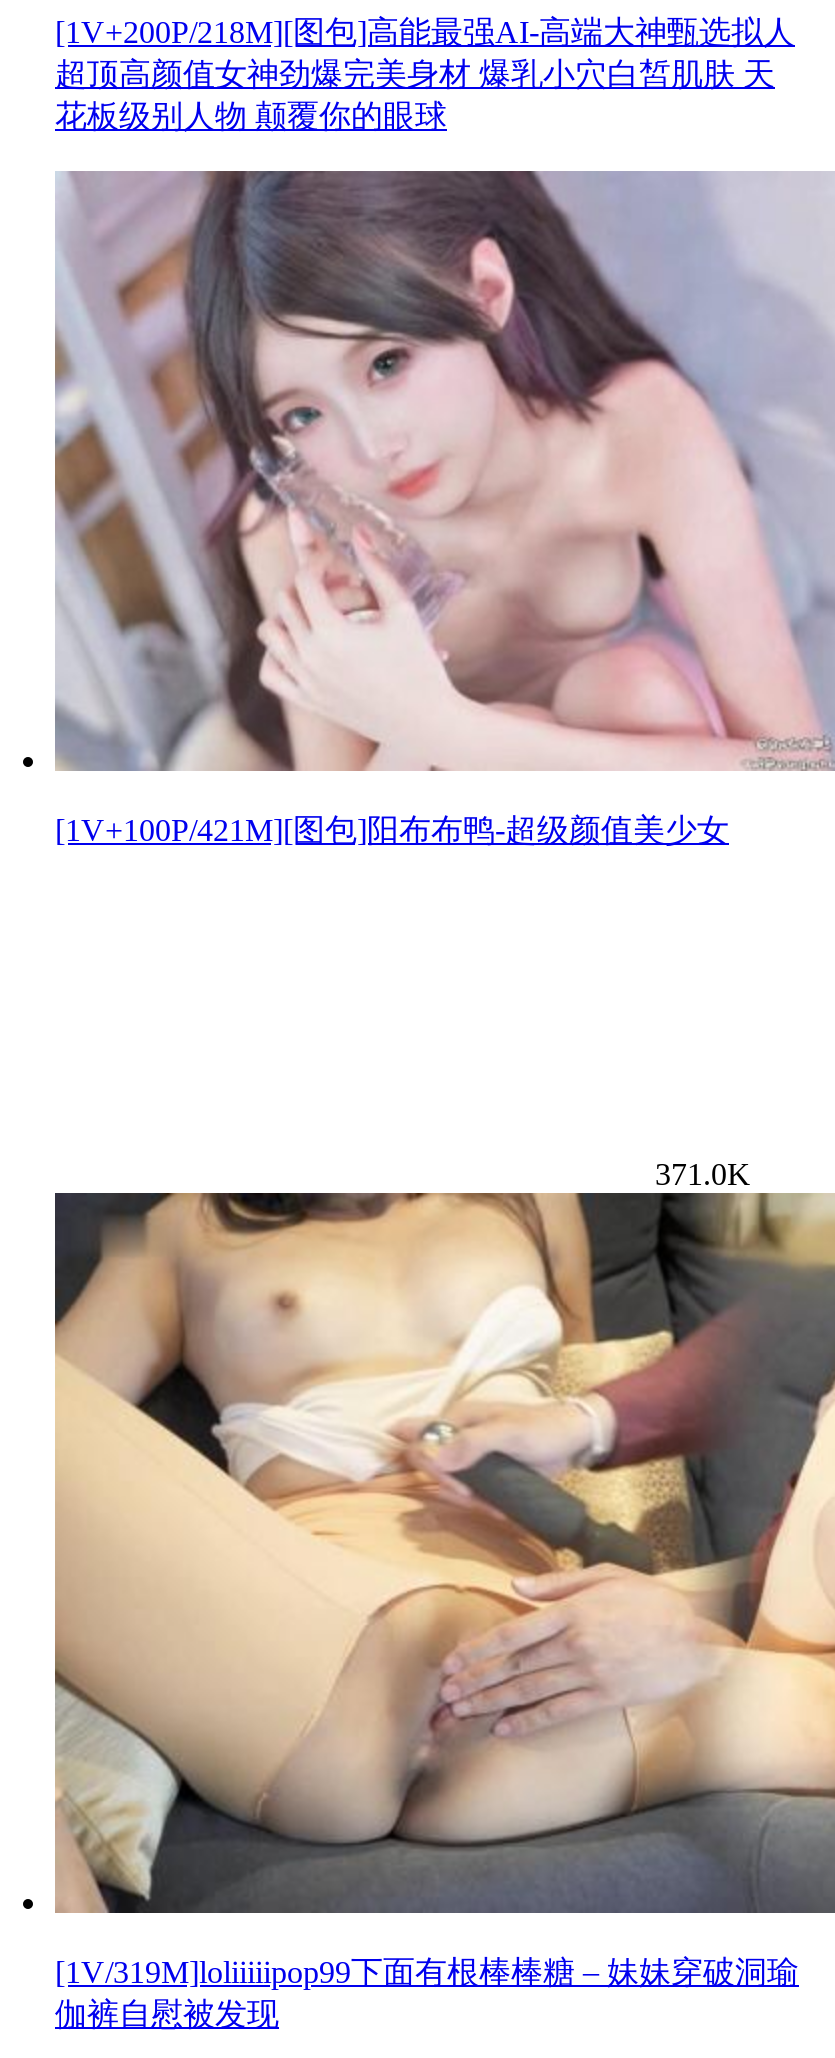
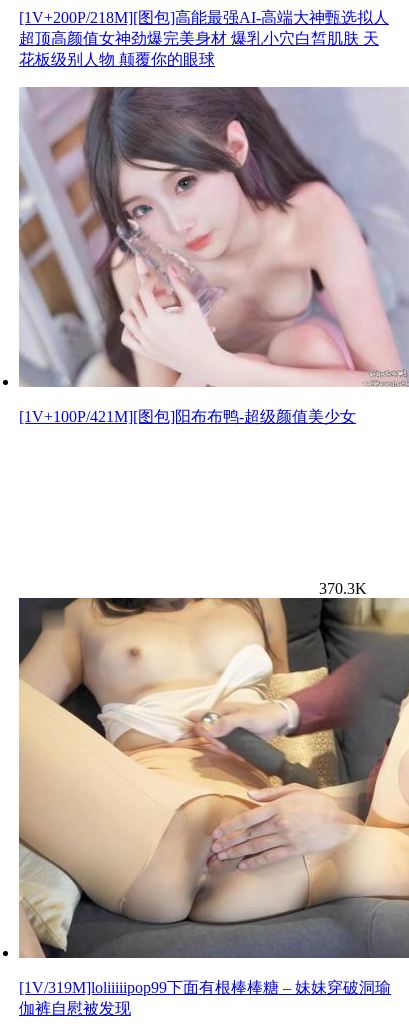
- 371.0K
+ 370.3K
